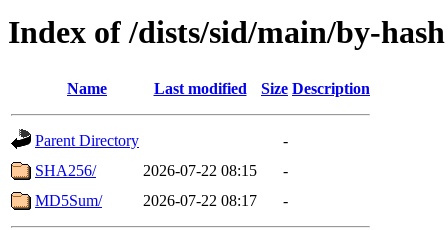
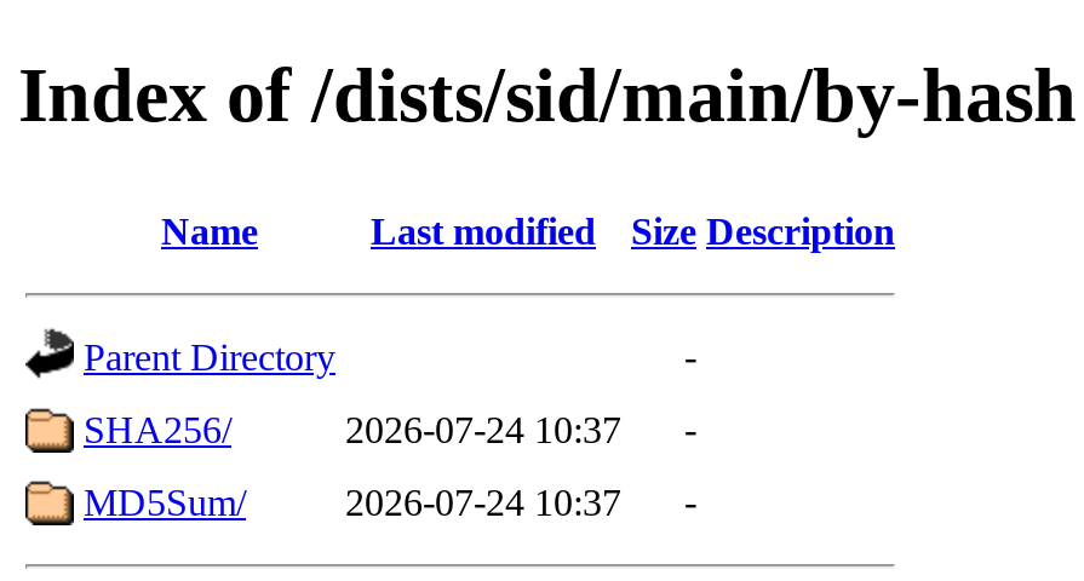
- 2026-07-22 08:15
+ 2026-07-24 10:37

- 2026-07-22 08:17
+ 2026-07-24 10:37
